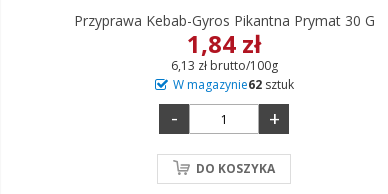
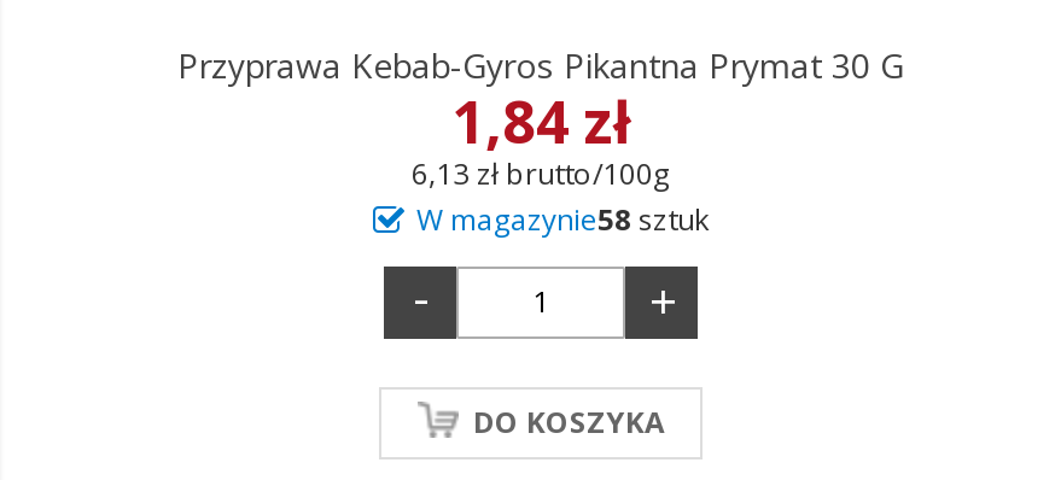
- W magazynie62 sztuk
+ W magazynie58 sztuk
